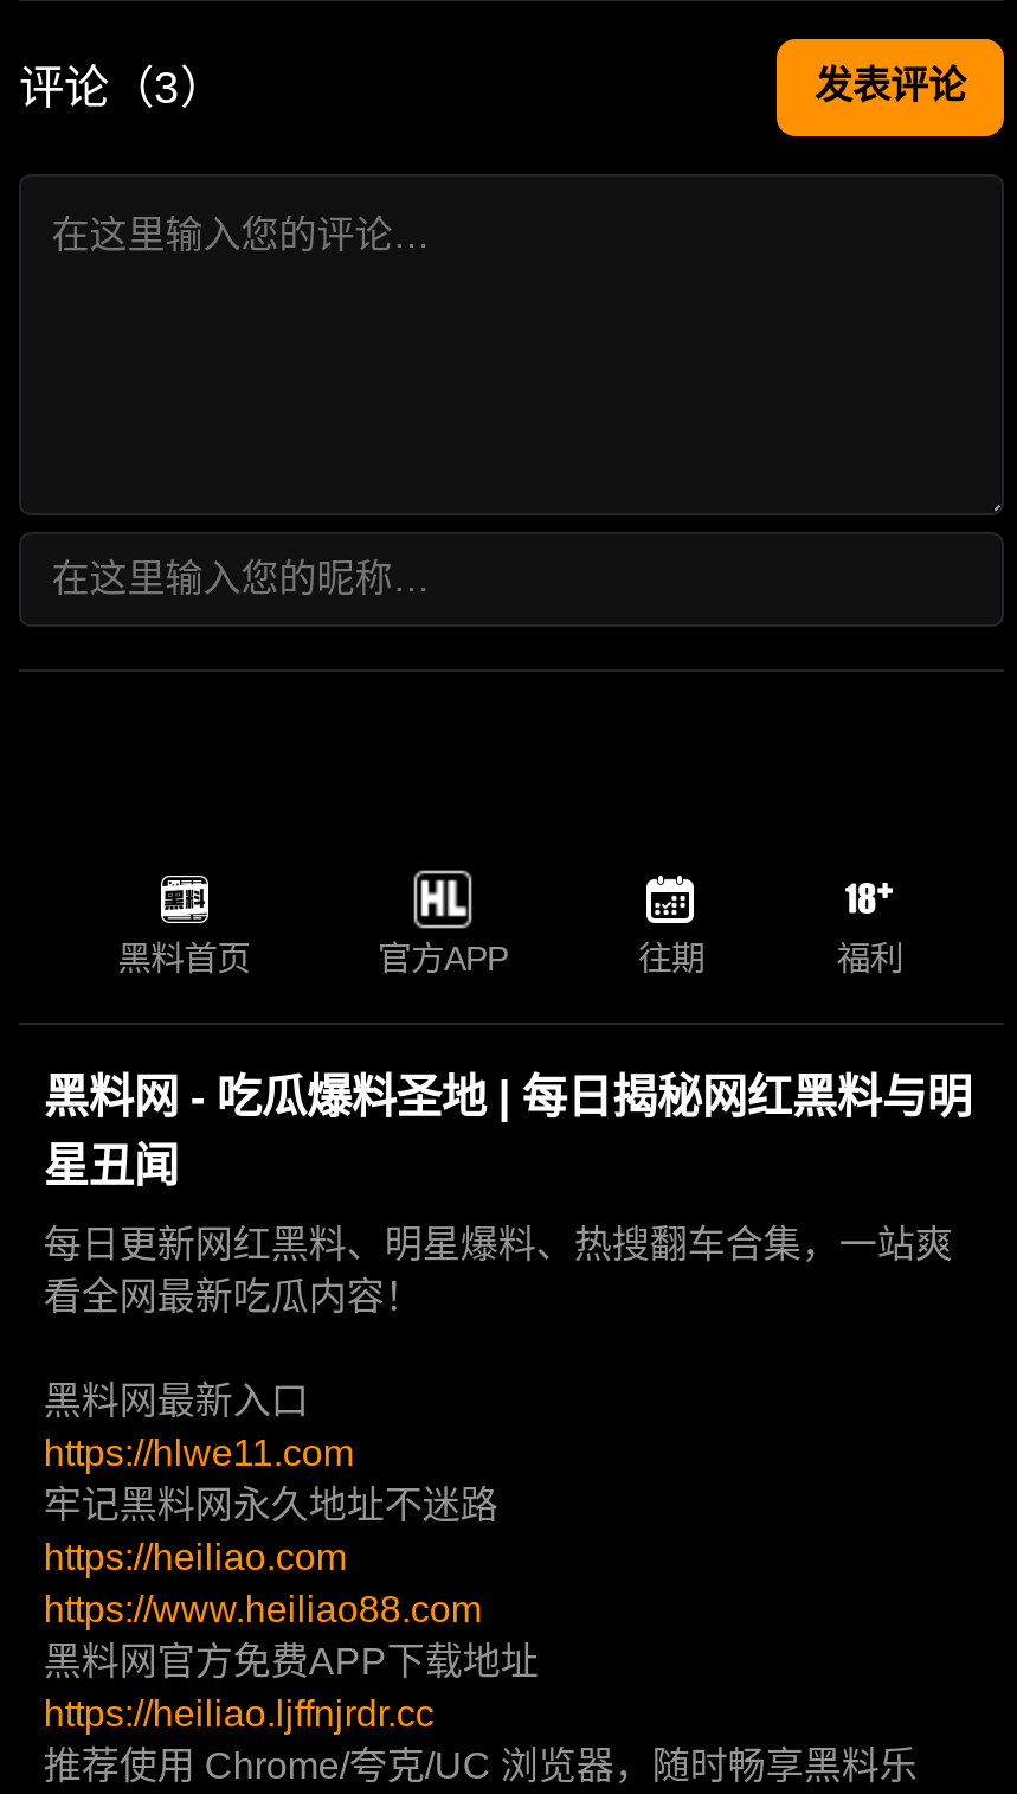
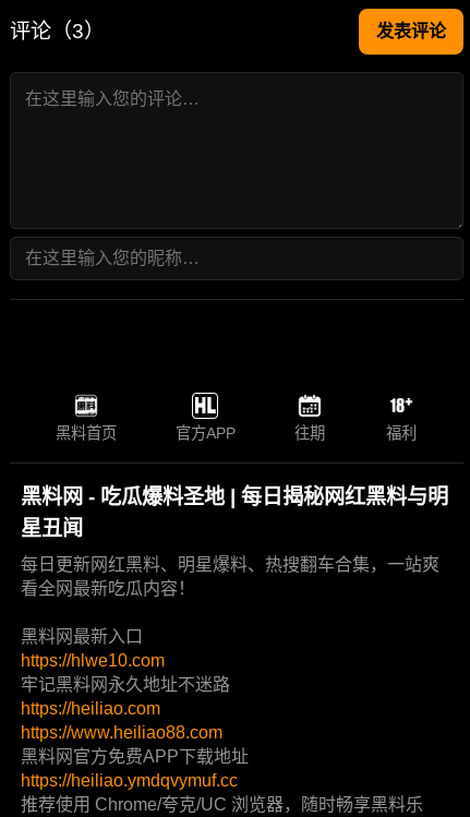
- https://hlwe11.com
+ https://hlwe10.com

- https://heiliao.ljffnjrdr.cc
+ https://heiliao.ymdqvymuf.cc
